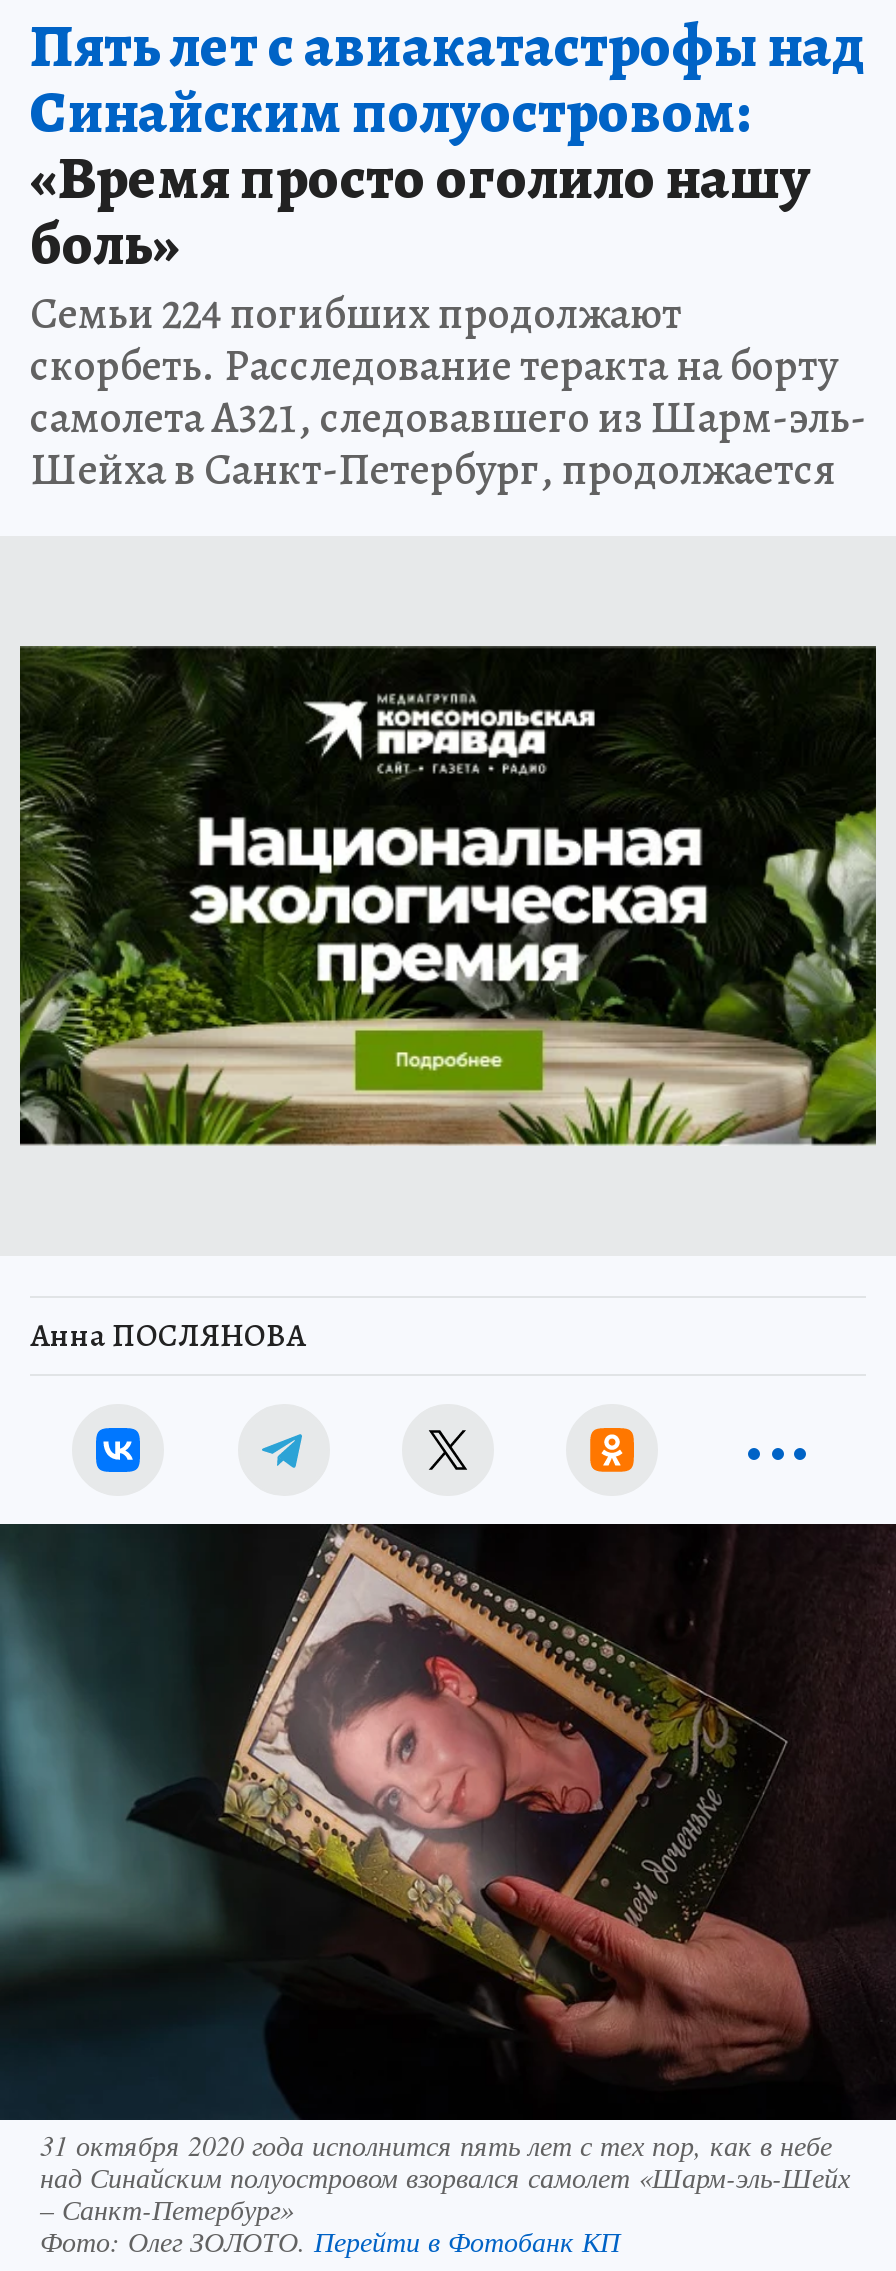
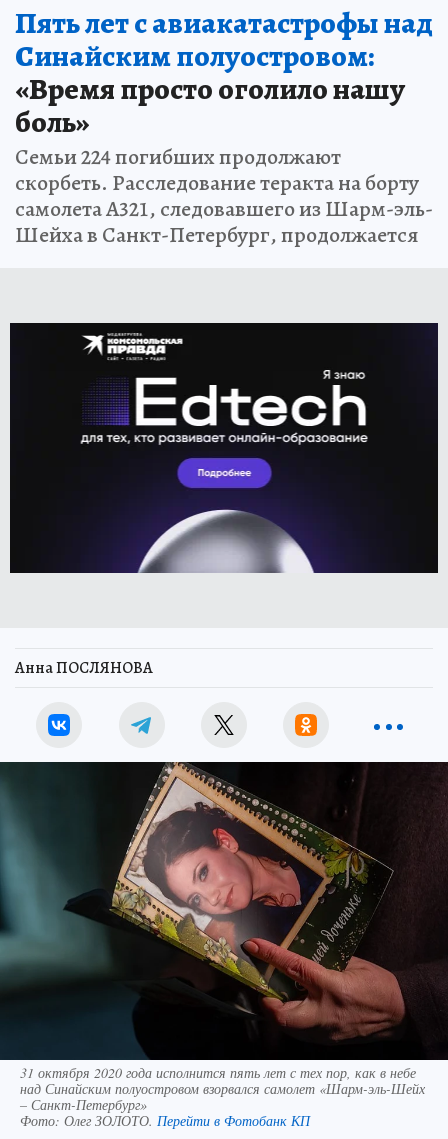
- [image]
+ [image]
